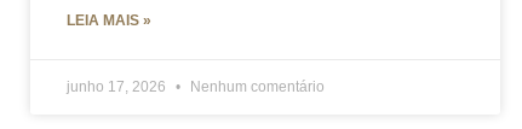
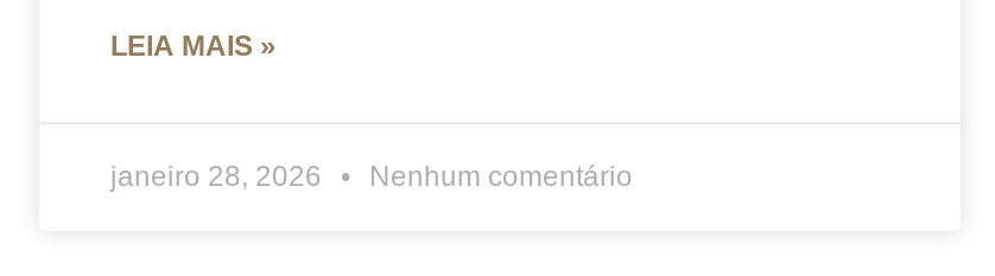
- junho 17, 2026 Nenhum comentário
+ janeiro 28, 2026 Nenhum comentário
